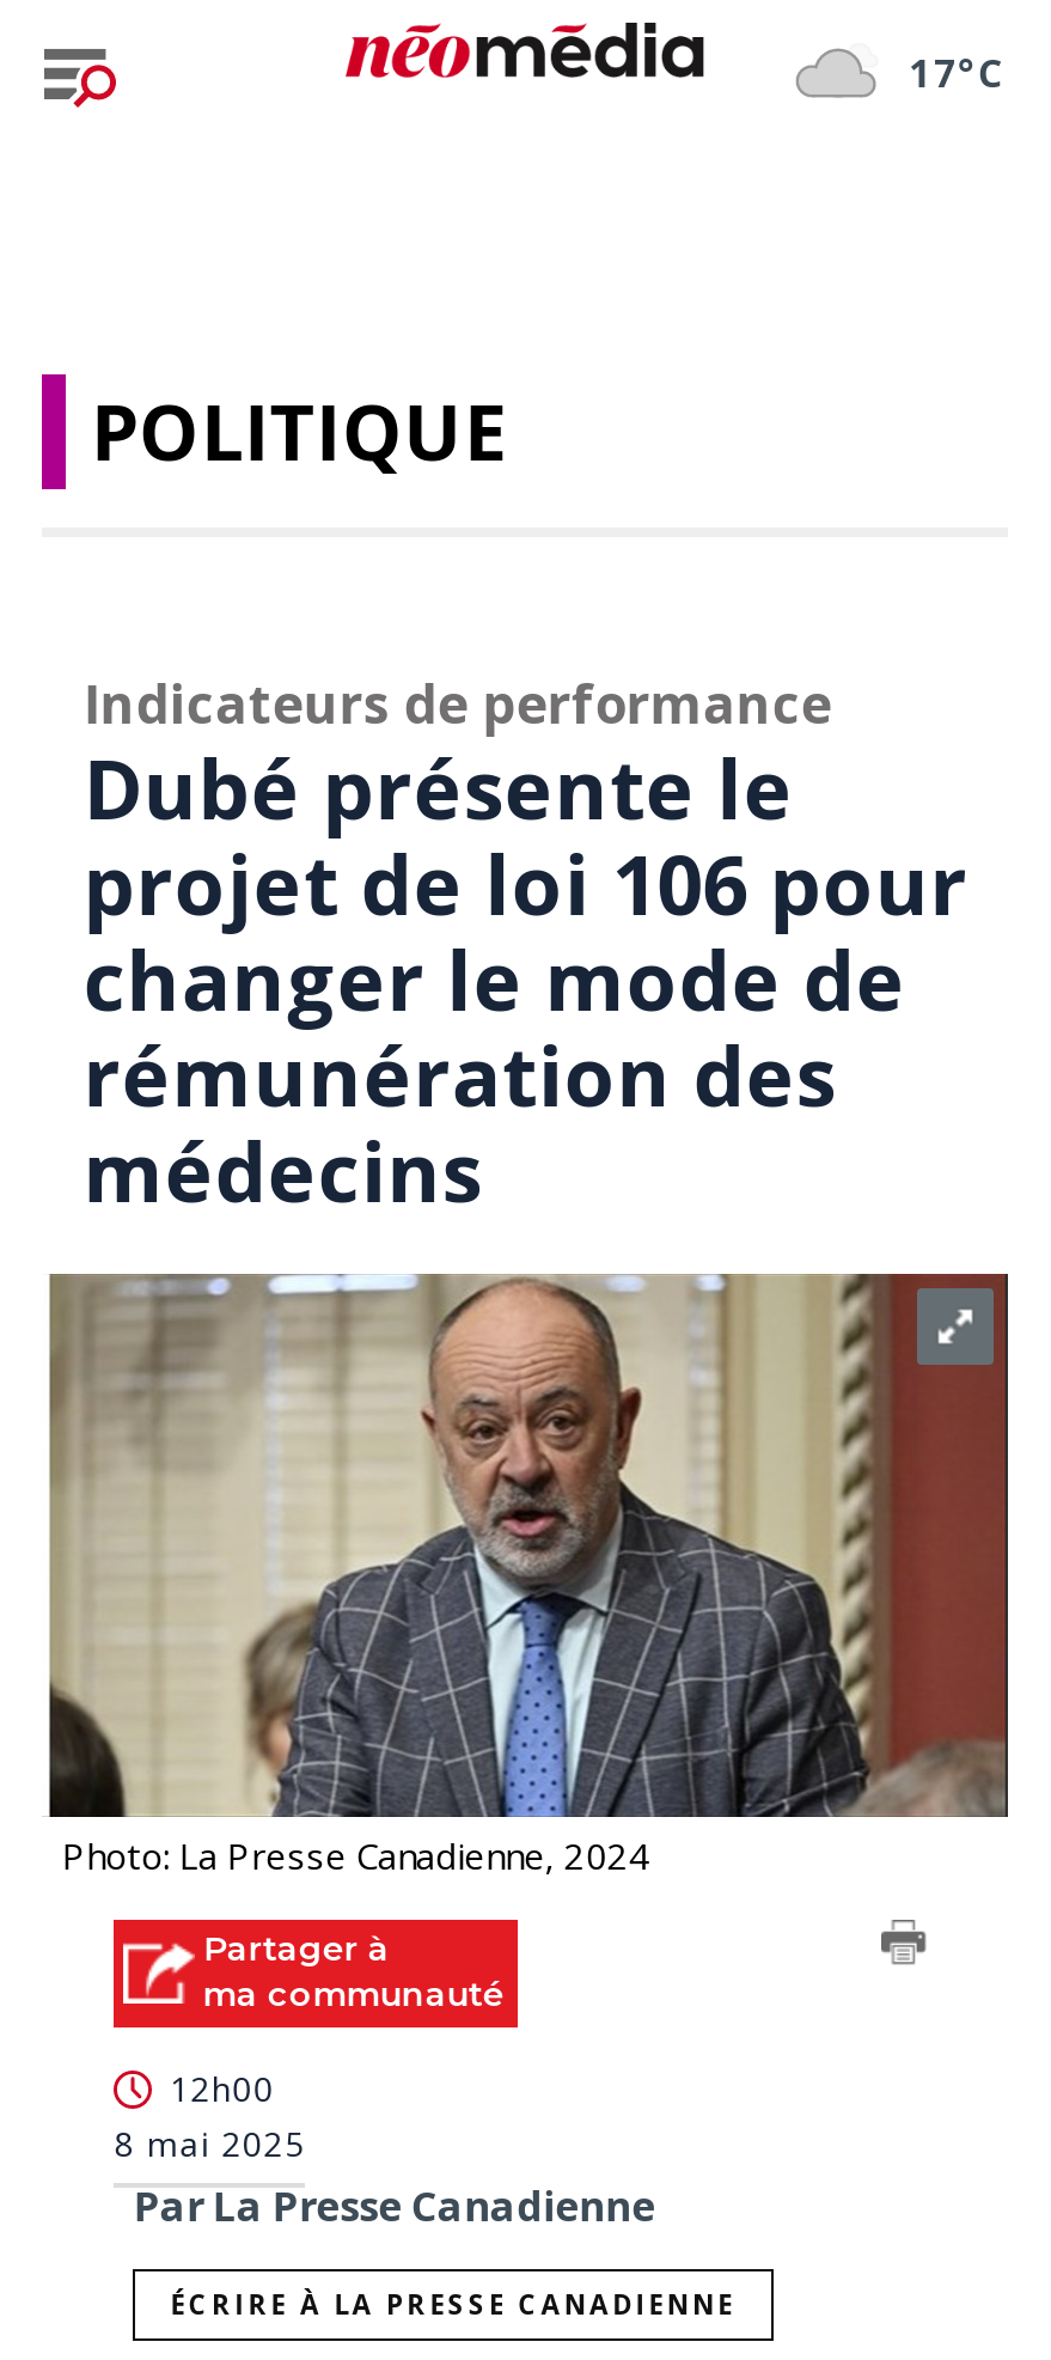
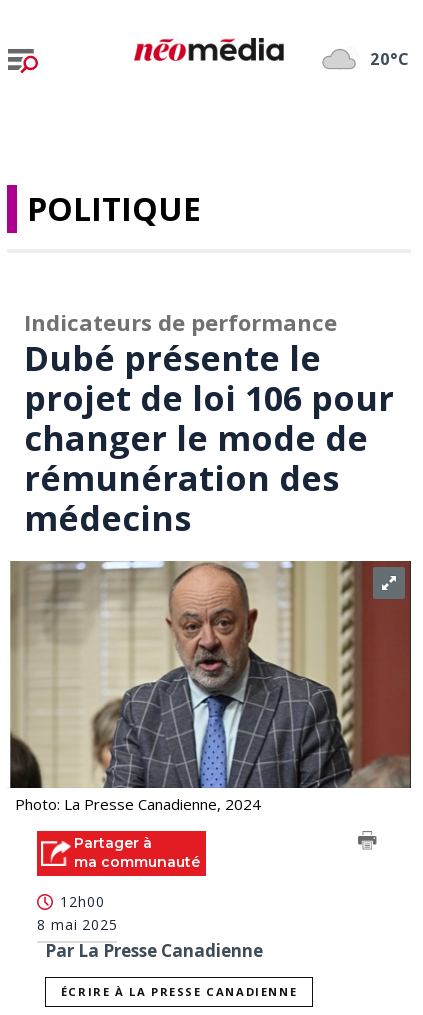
- 17°C
+ 20°C
